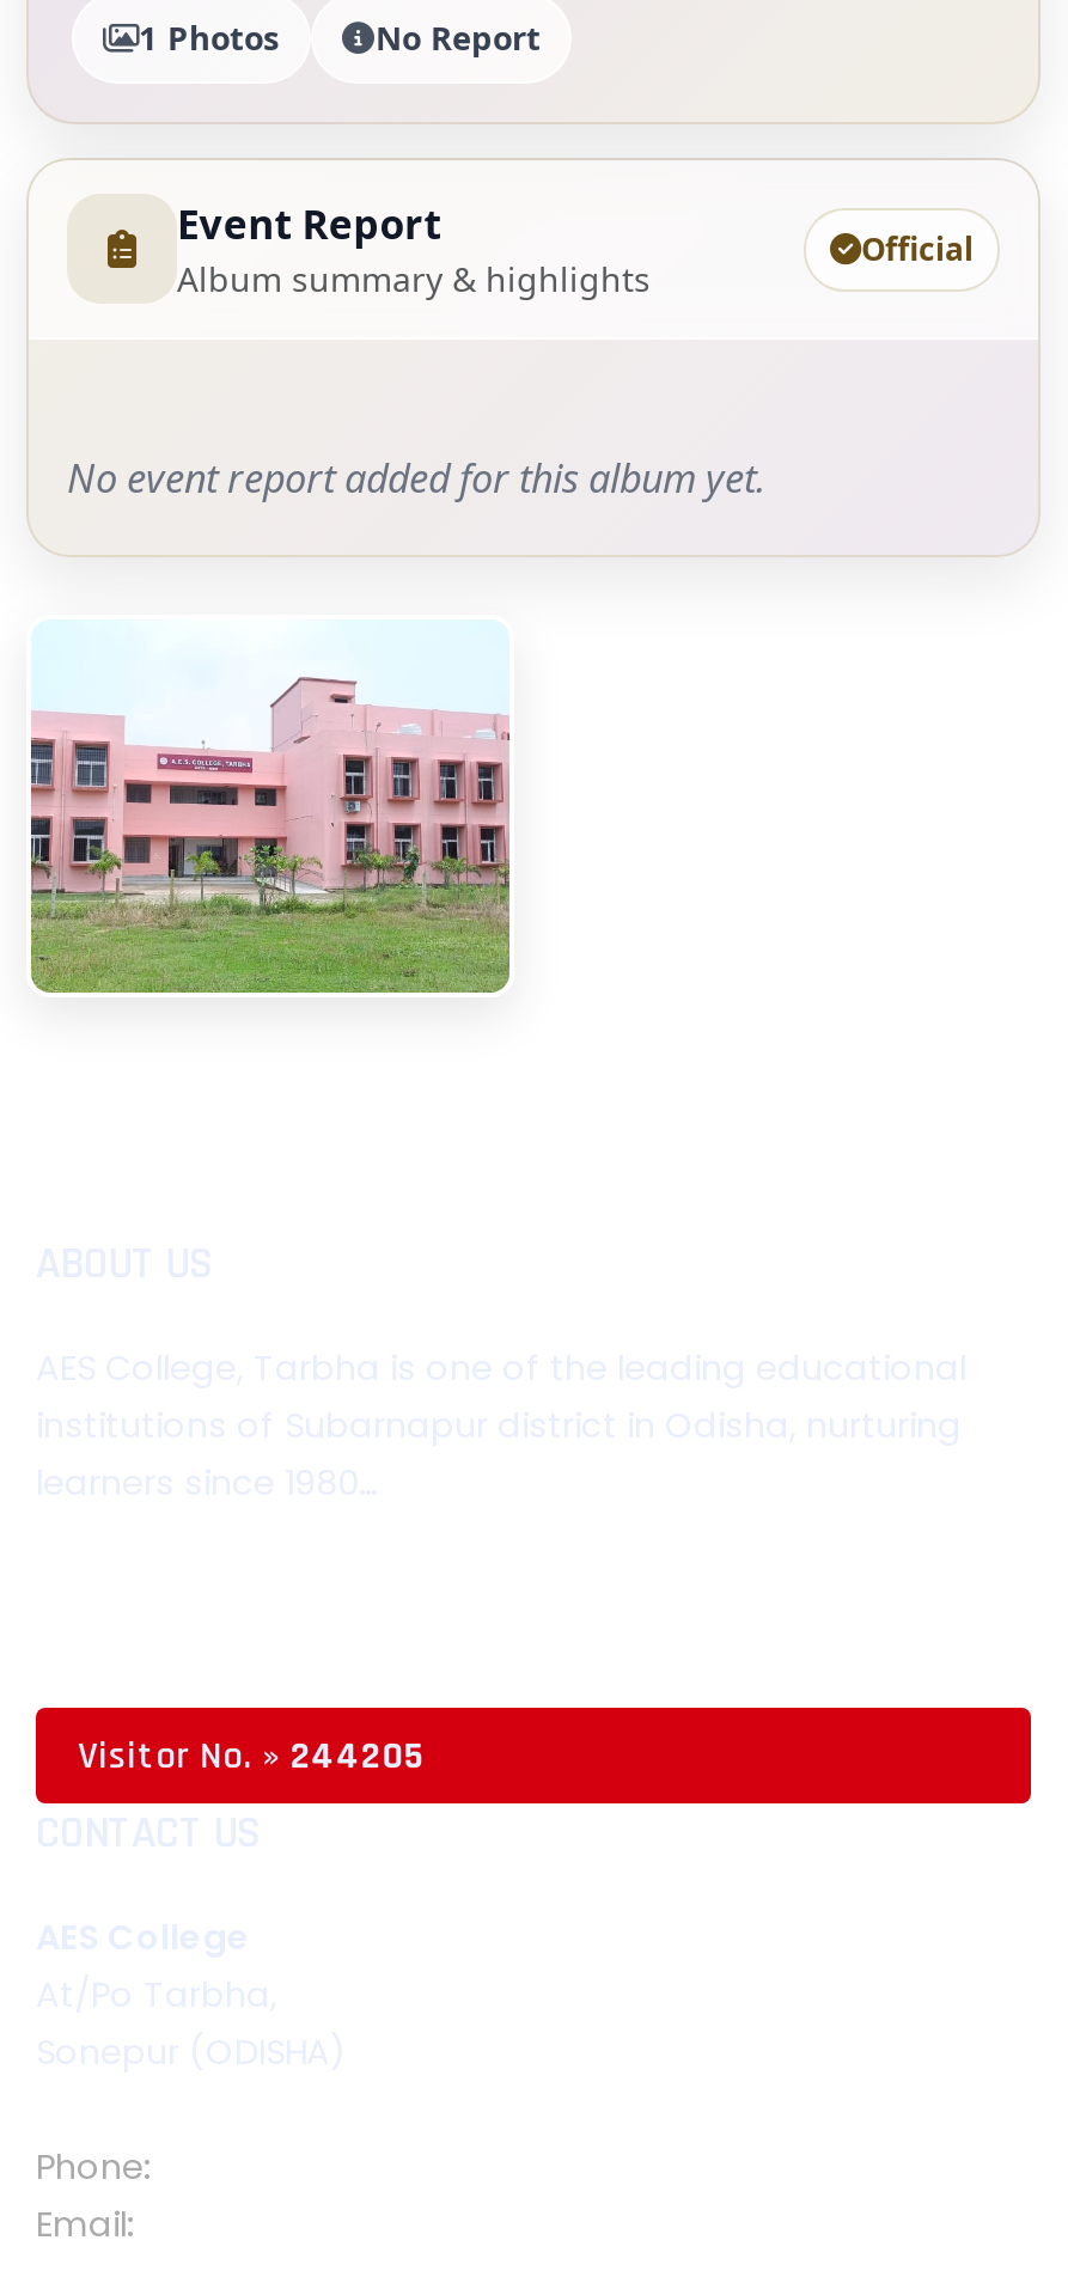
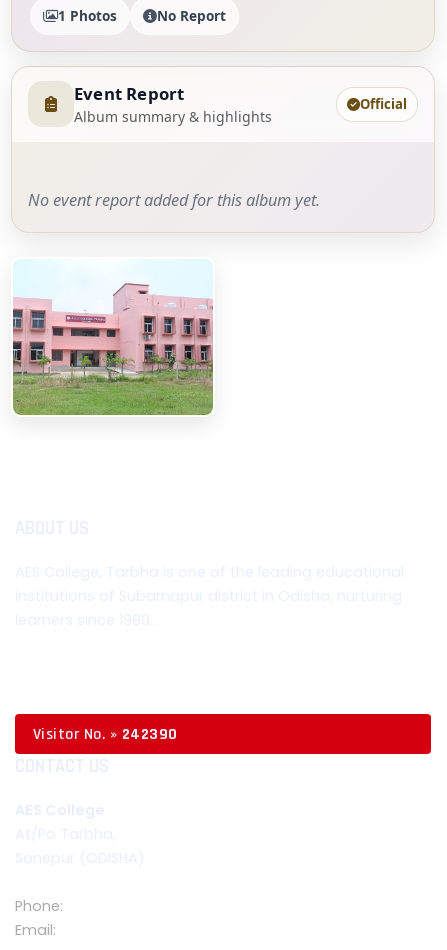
- Visitor No. » 244205
+ Visitor No. » 242390
